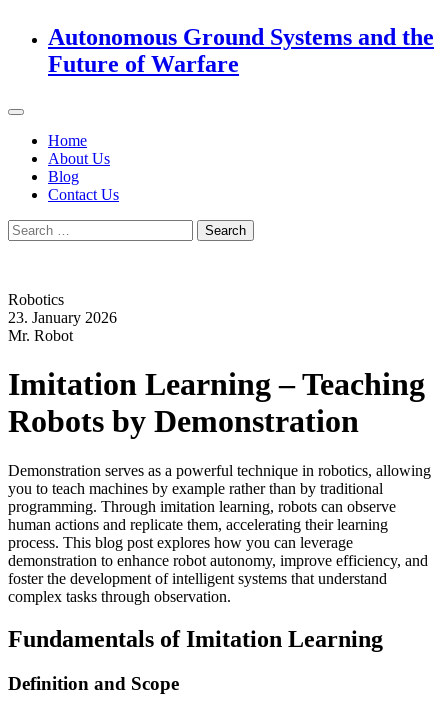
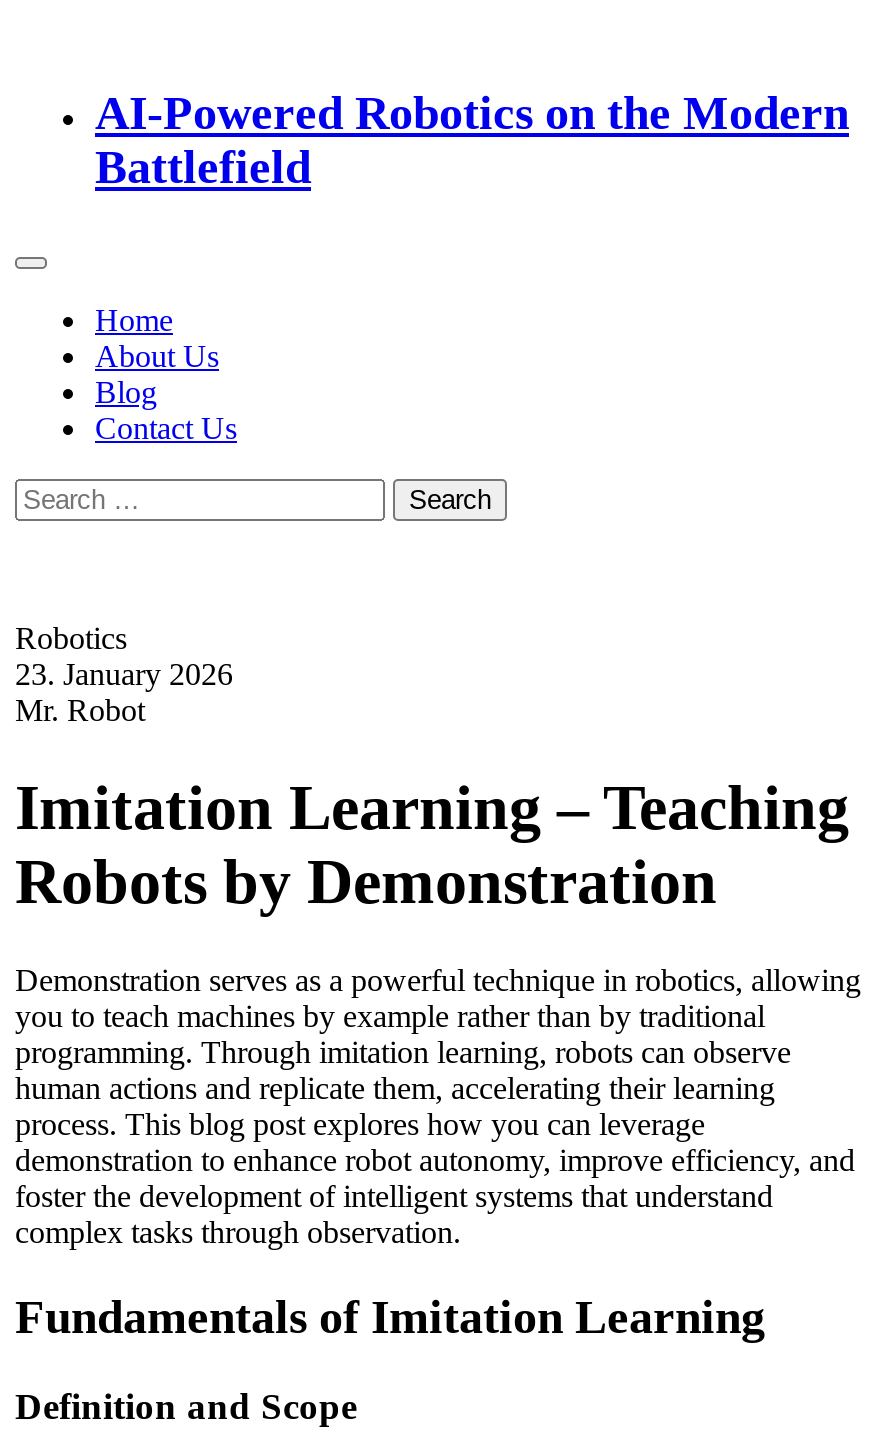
- Autonomous Ground Systems and the
- Future of Warfare
+ AI-Powered Robotics on the Modern
+ Battlefield
